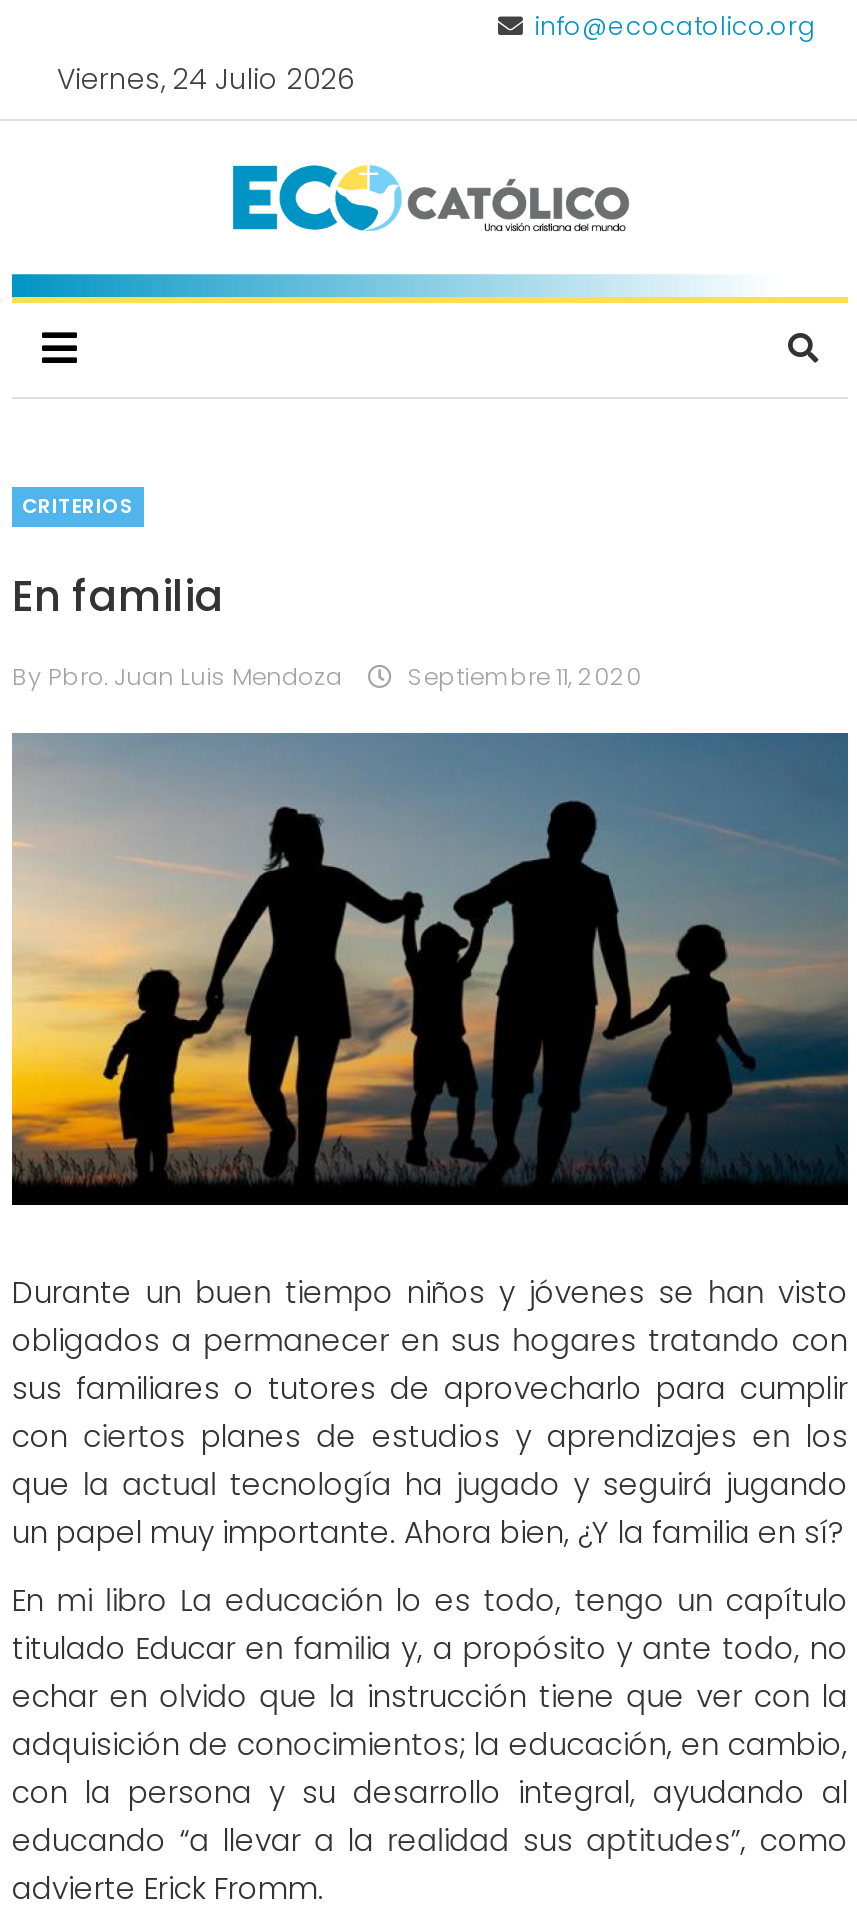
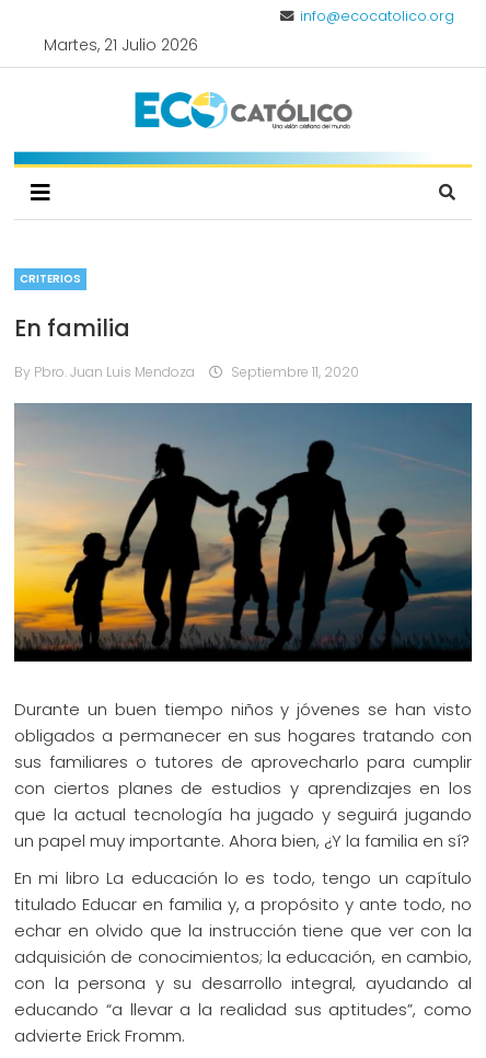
- Viernes, 24 Julio 2026
+ Martes, 21 Julio 2026
